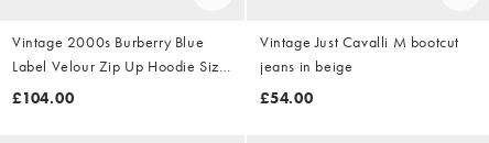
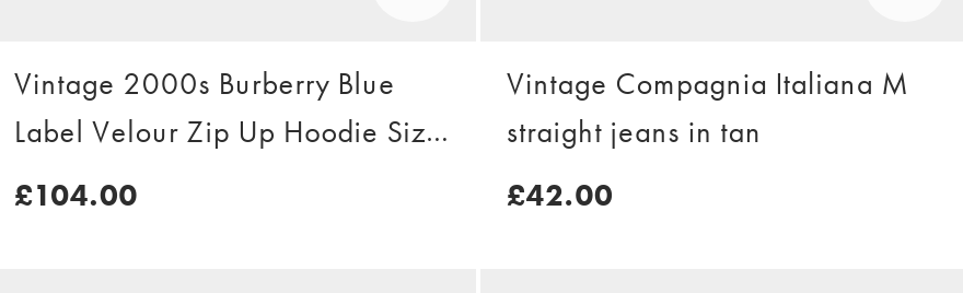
- Vintage Just Cavalli M bootcut
- jeans in beige
+ Vintage Compagnia Italiana M
+ straight jeans in tan

- £54.00
+ £42.00
